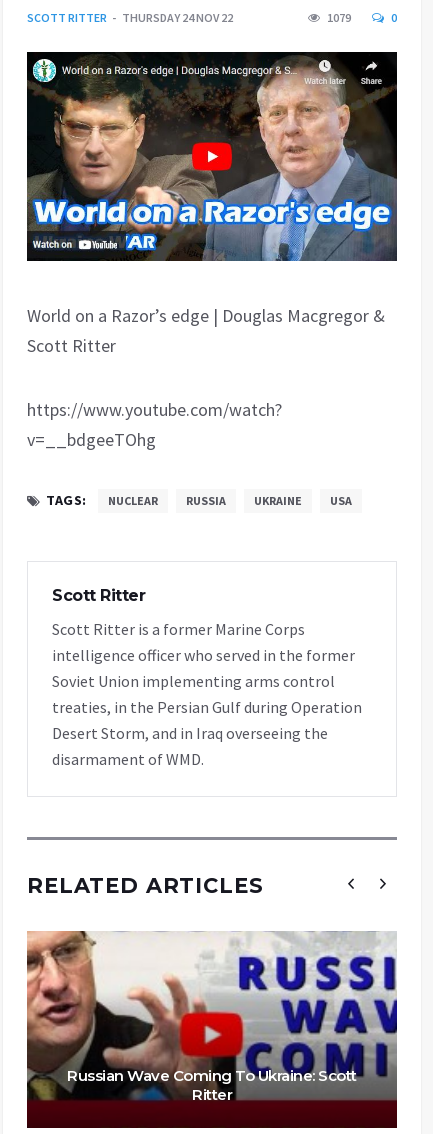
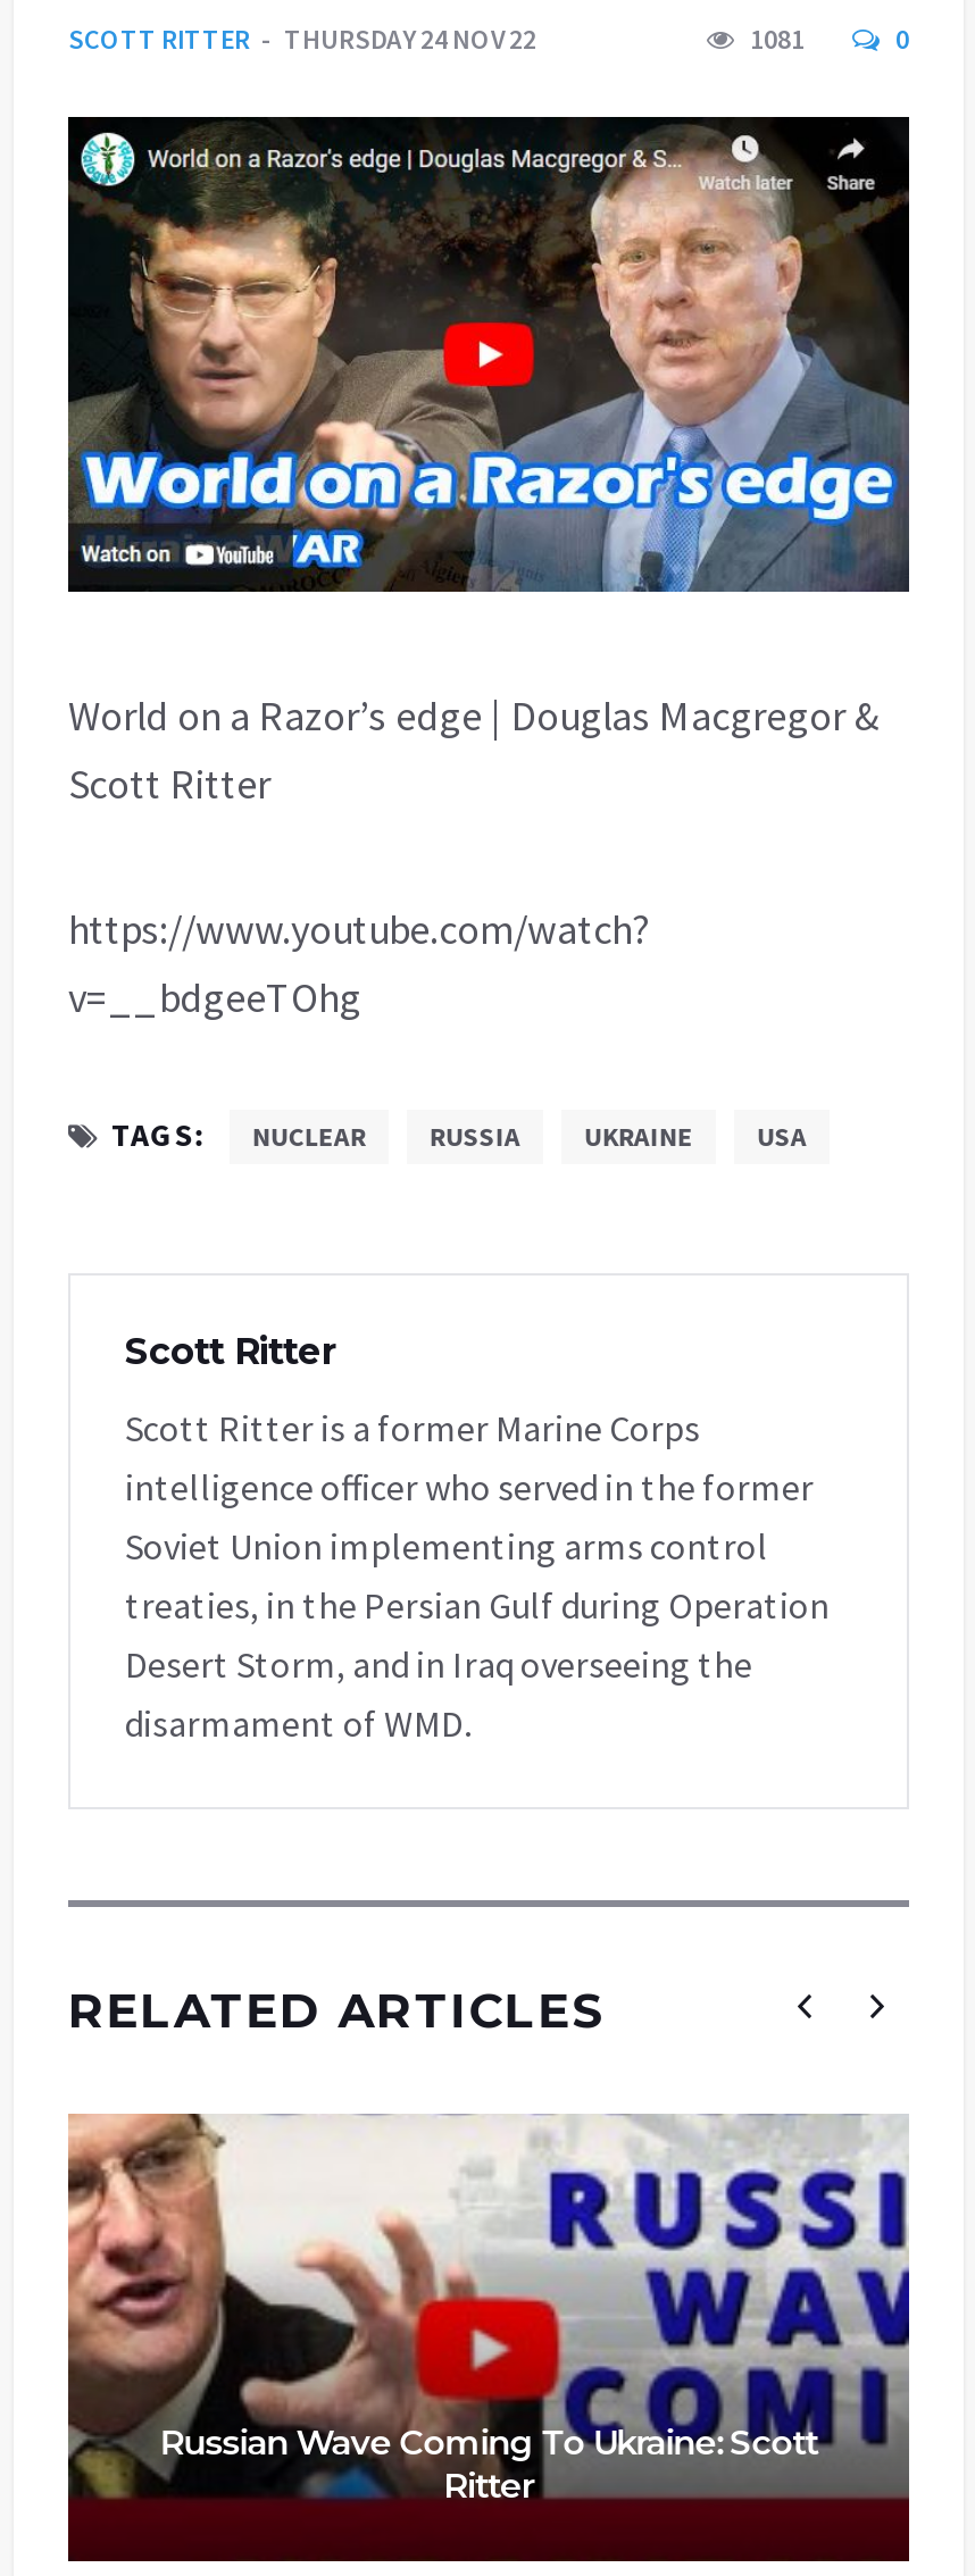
- 1079
+ 1081
